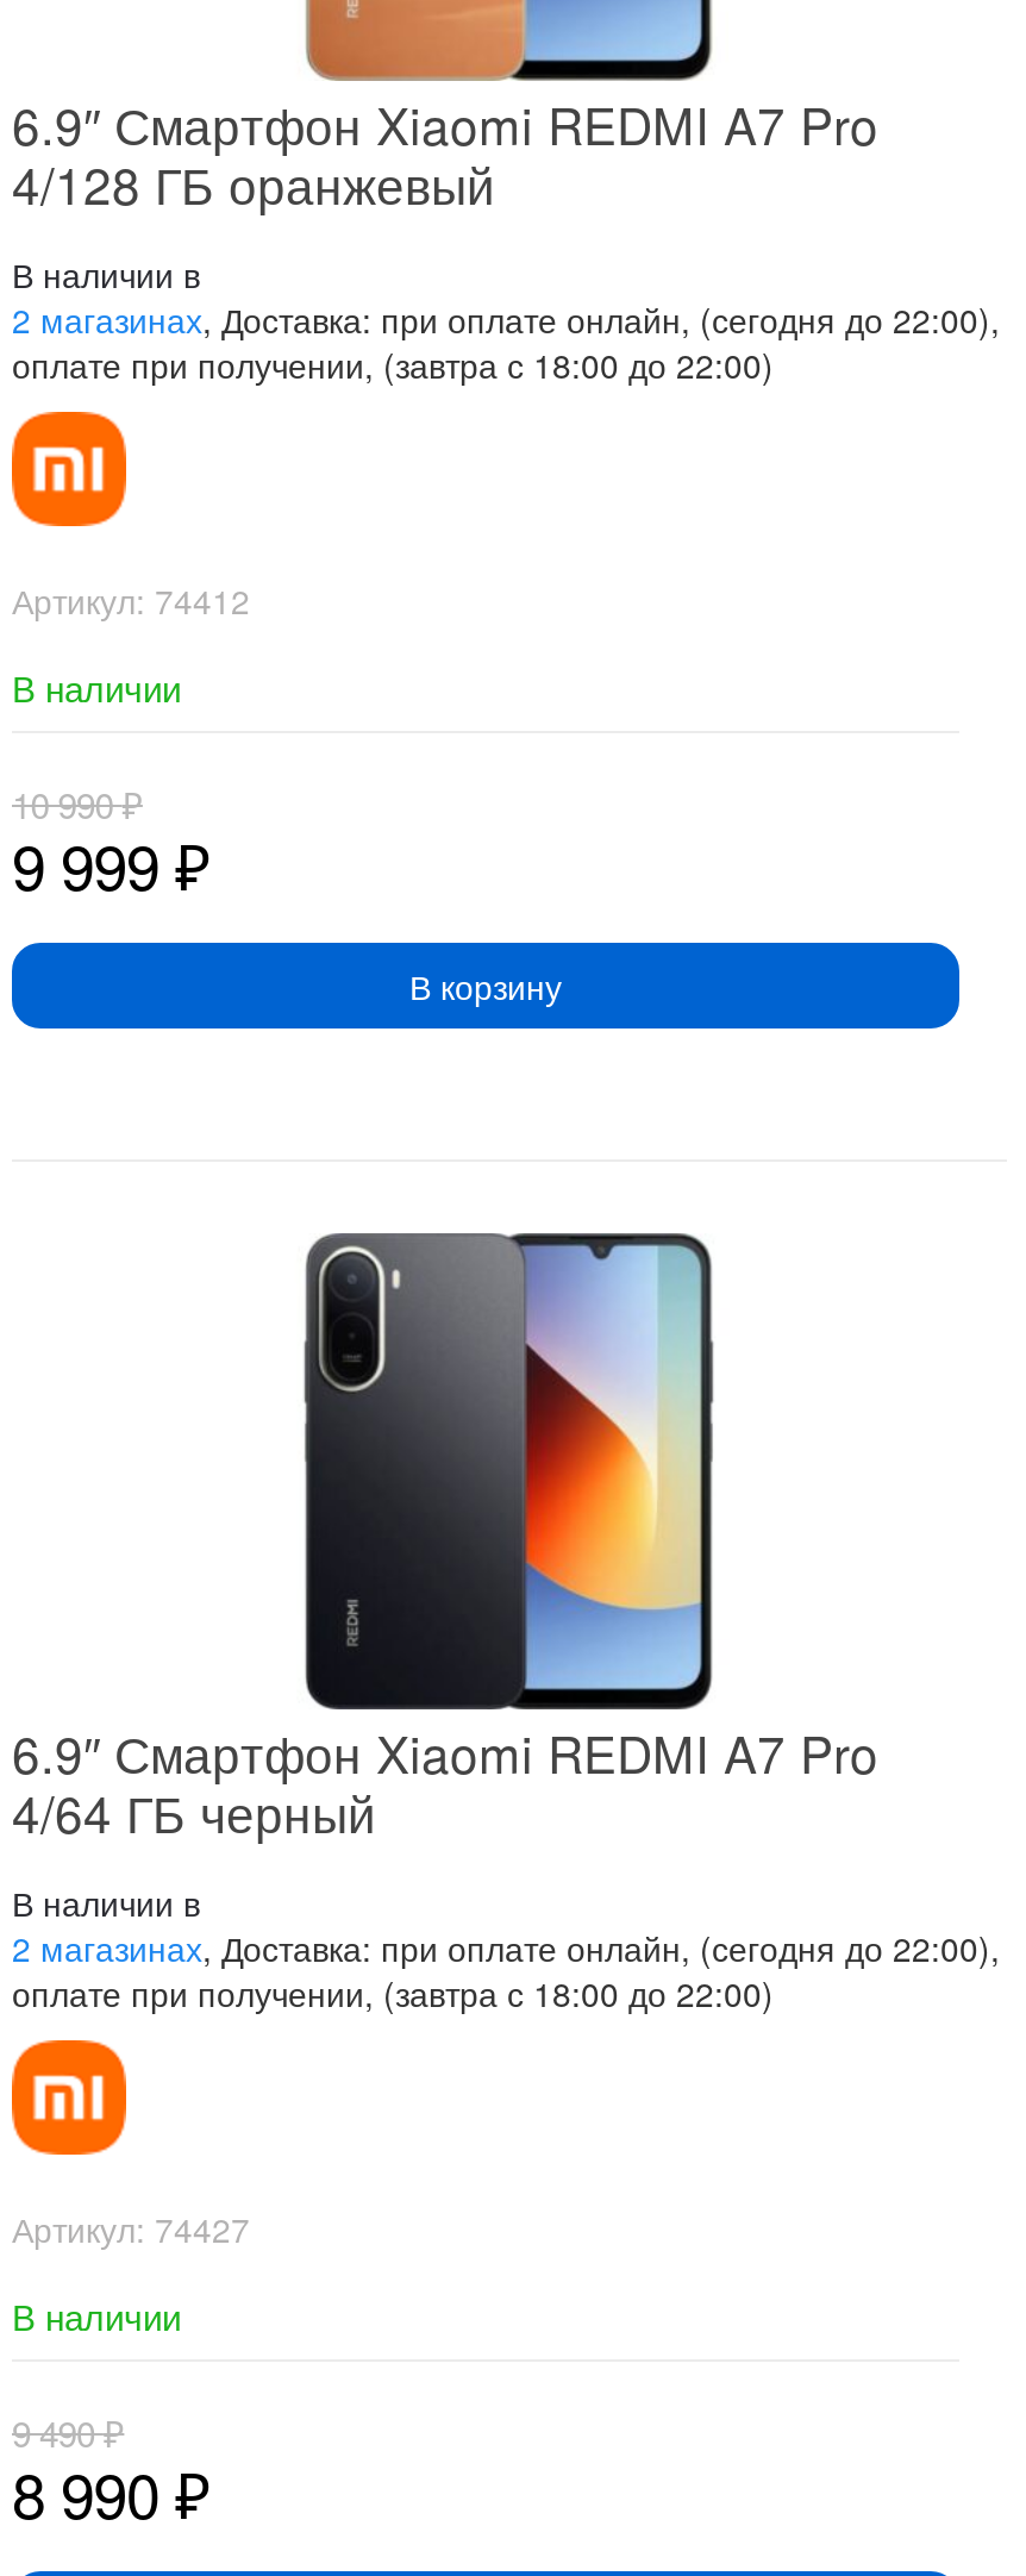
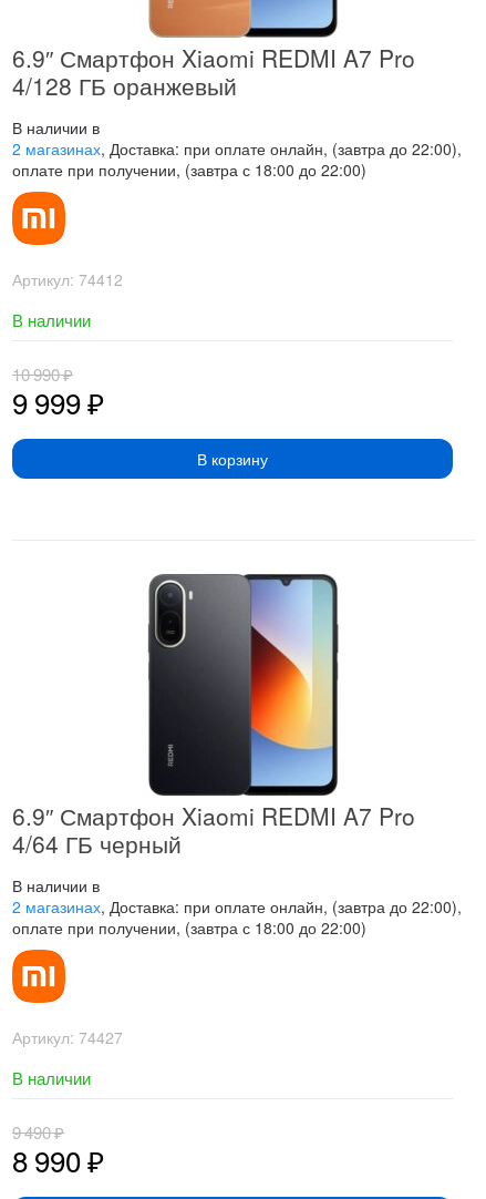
- 2 магазинах, Доставка: при оплате онлайн, (сегодня до 22:00),
+ 2 магазинах, Доставка: при оплате онлайн, (завтра до 22:00),

- 2 магазинах, Доставка: при оплате онлайн, (сегодня до 22:00),
+ 2 магазинах, Доставка: при оплате онлайн, (завтра до 22:00),
